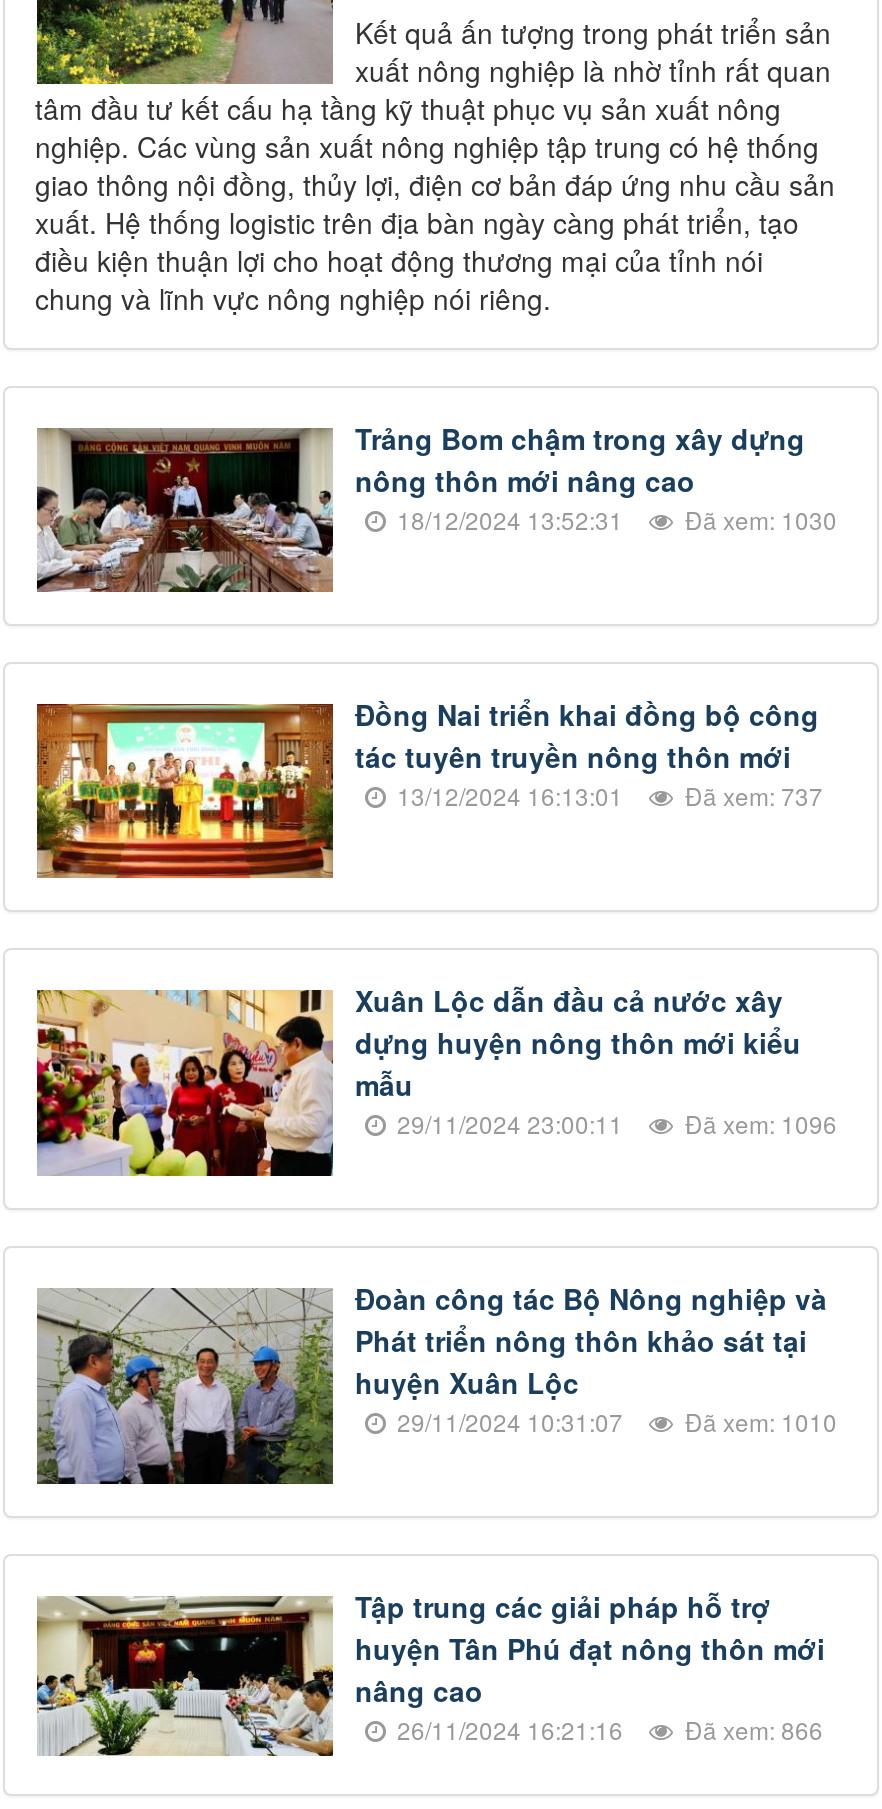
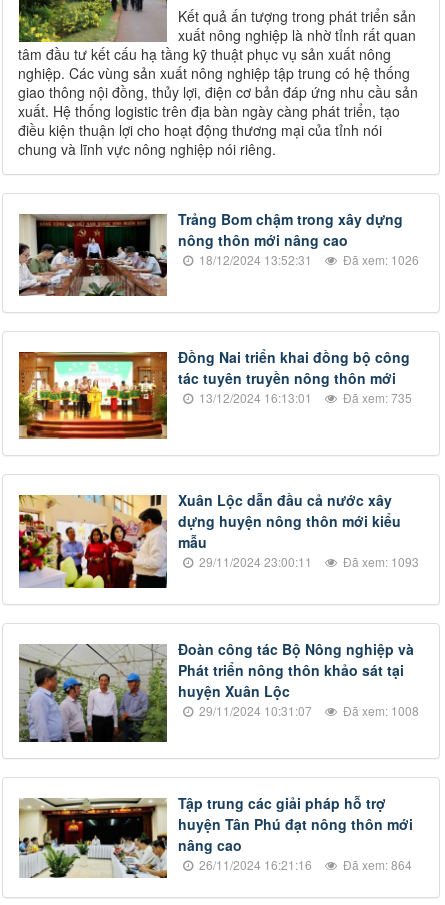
- 18/12/2024 13:52:31 Đã xem: 1030
+ 18/12/2024 13:52:31 Đã xem: 1026

- 13/12/2024 16:13:01 Đã xem: 737
+ 13/12/2024 16:13:01 Đã xem: 735

- 29/11/2024 23:00:11 Đã xem: 1096
+ 29/11/2024 23:00:11 Đã xem: 1093

- 29/11/2024 10:31:07 Đã xem: 1010
+ 29/11/2024 10:31:07 Đã xem: 1008

- 26/11/2024 16:21:16 Đã xem: 866
+ 26/11/2024 16:21:16 Đã xem: 864
